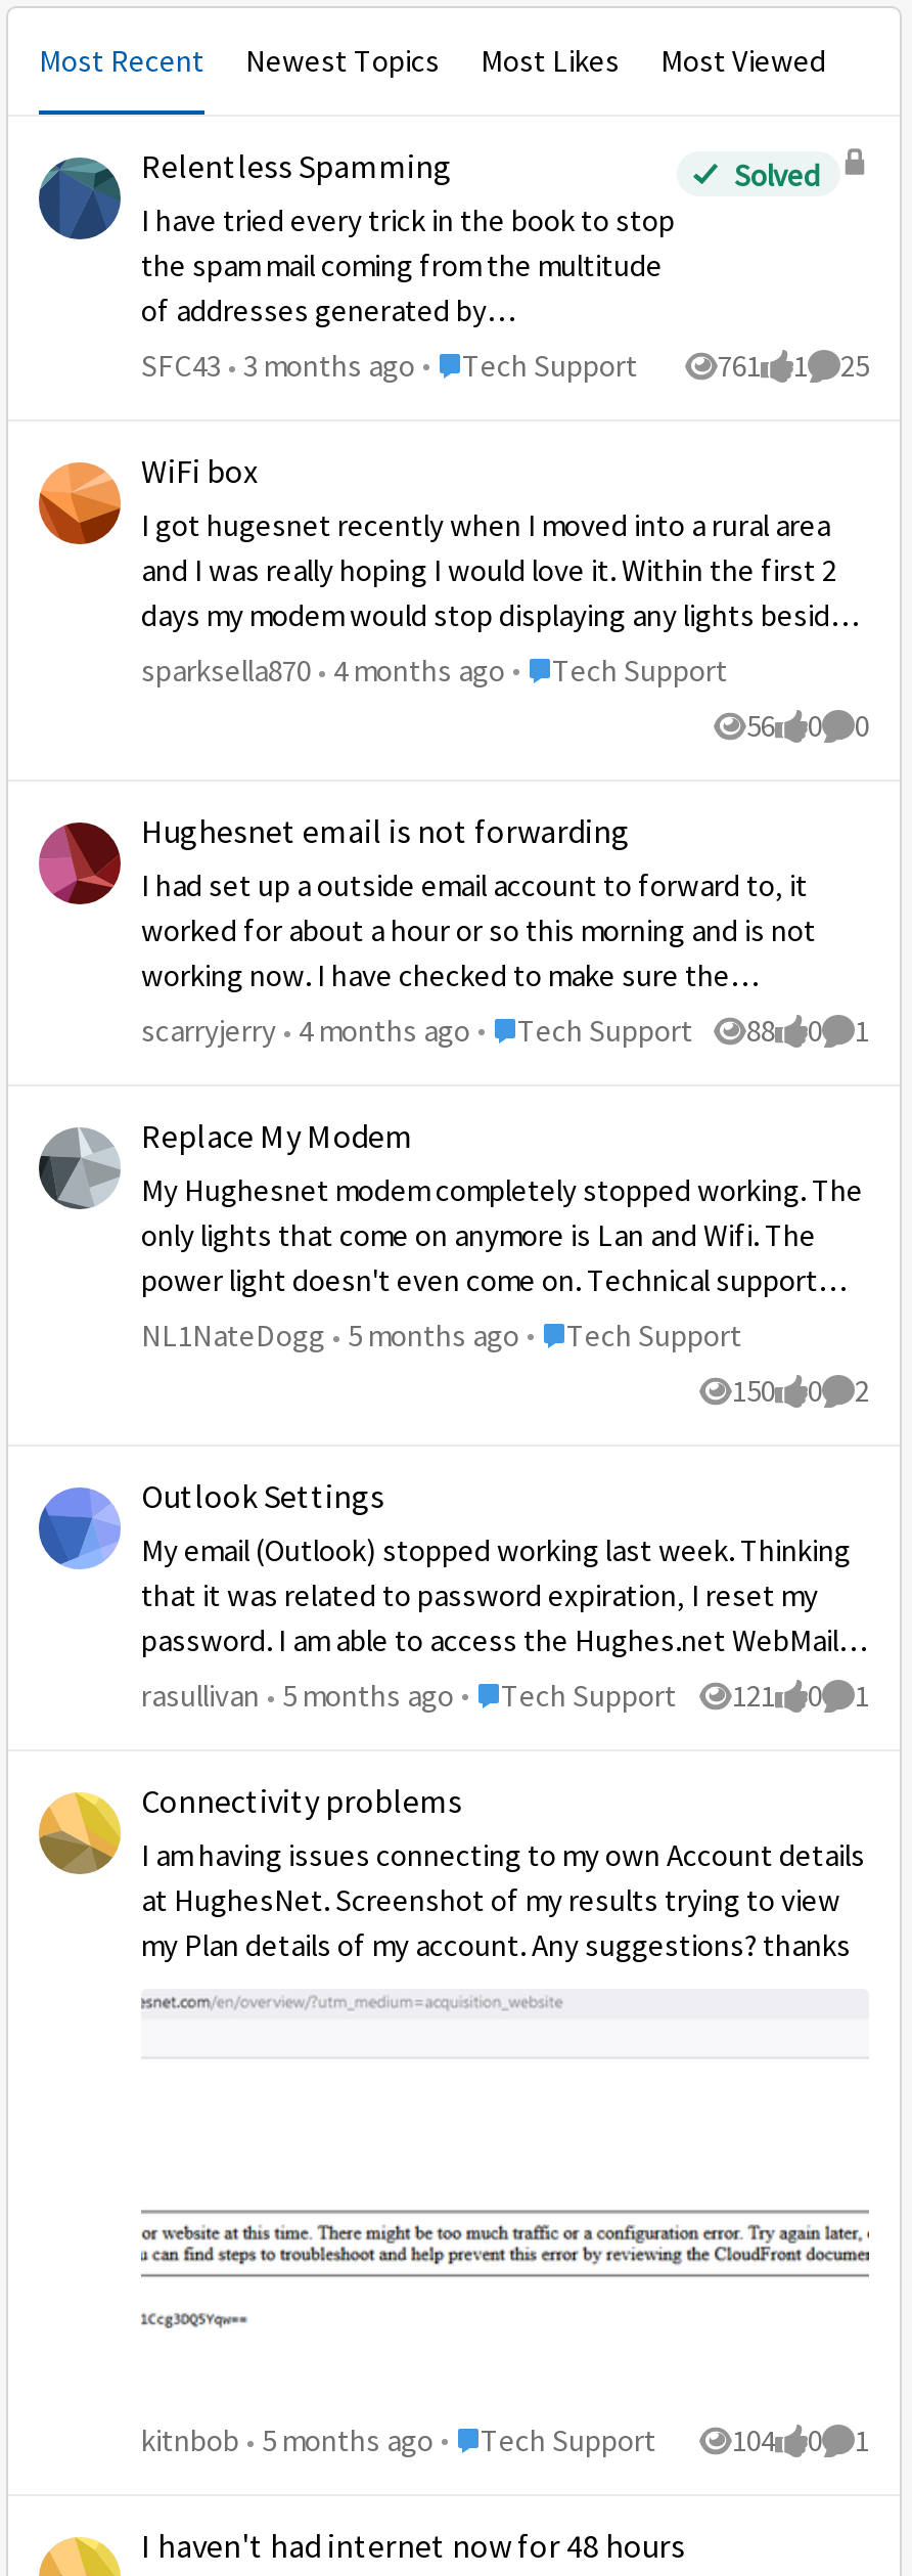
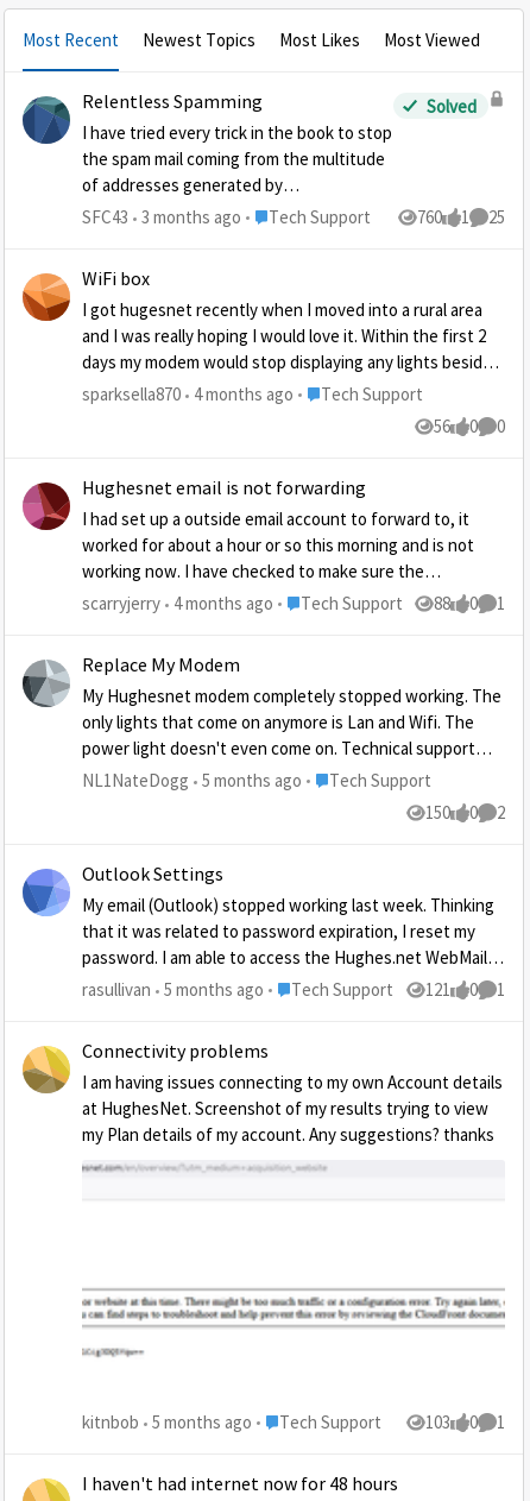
- 761
+ 760

- 104
+ 103
